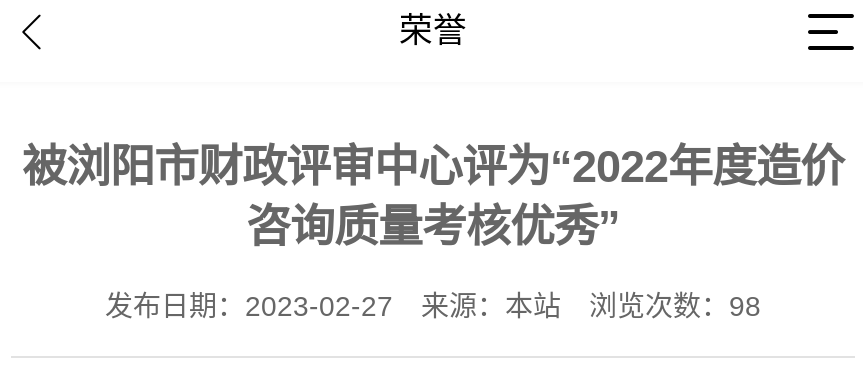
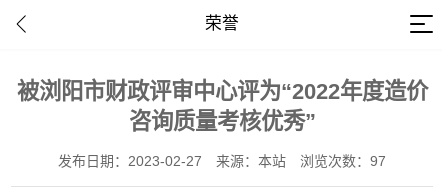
- 发布日期：2023-02-27 来源：本站 浏览次数：98
+ 发布日期：2023-02-27 来源：本站 浏览次数：97
